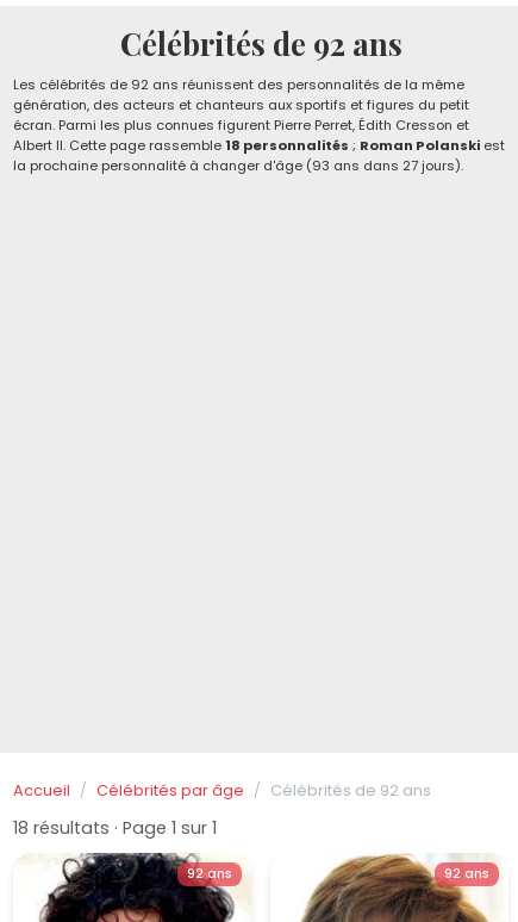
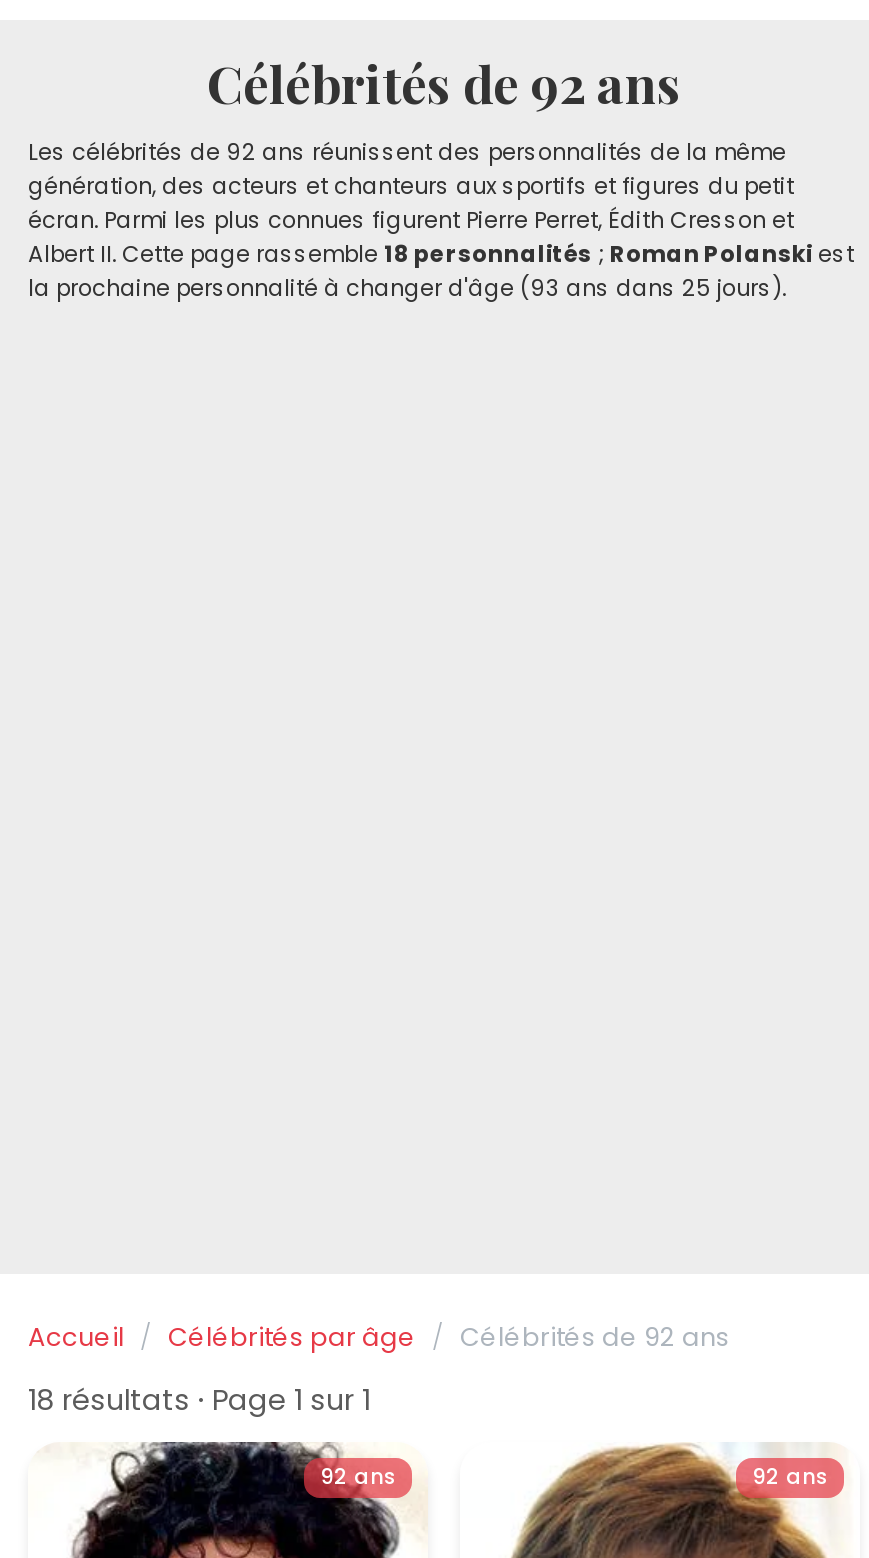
- la prochaine personnalité à changer d'âge (93 ans dans 27 jours).
+ la prochaine personnalité à changer d'âge (93 ans dans 25 jours).
